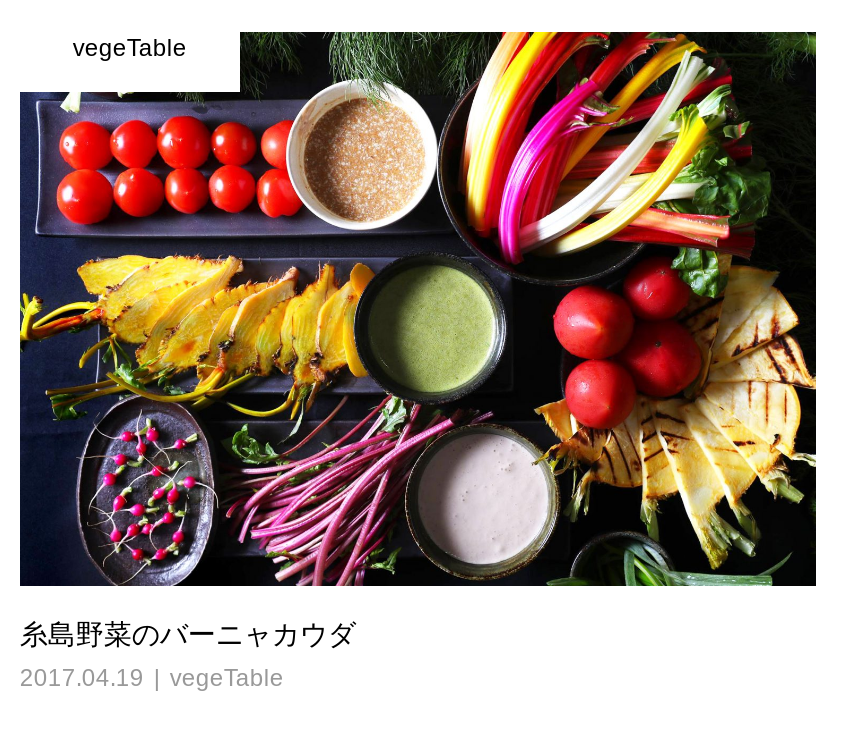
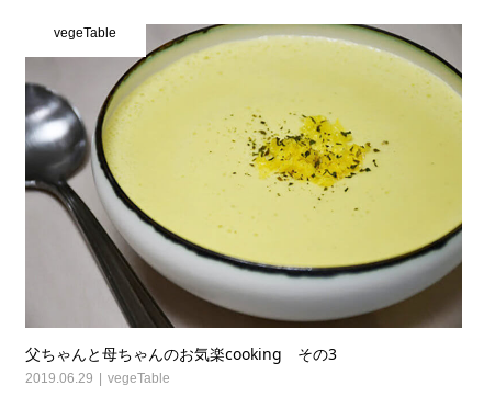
- [image]
- 糸島野菜のバーニャカウダ
- 2017.04.19
+ [image]
+ 父ちゃんと母ちゃんのお気楽cooking その3
+ 2019.06.29
